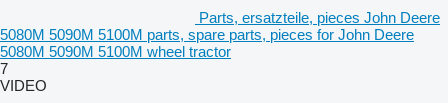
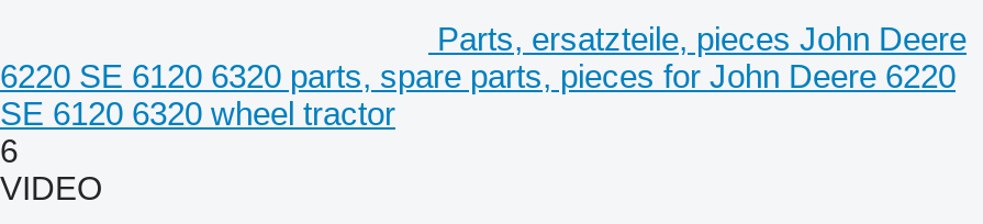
- 5080M 5090M 5100M parts, spare parts, pieces for John Deere
- 5080M 5090M 5100M wheel tractor
- 7
+ 6220 SE 6120 6320 parts, spare parts, pieces for John Deere 6220
+ SE 6120 6320 wheel tractor
+ 6
